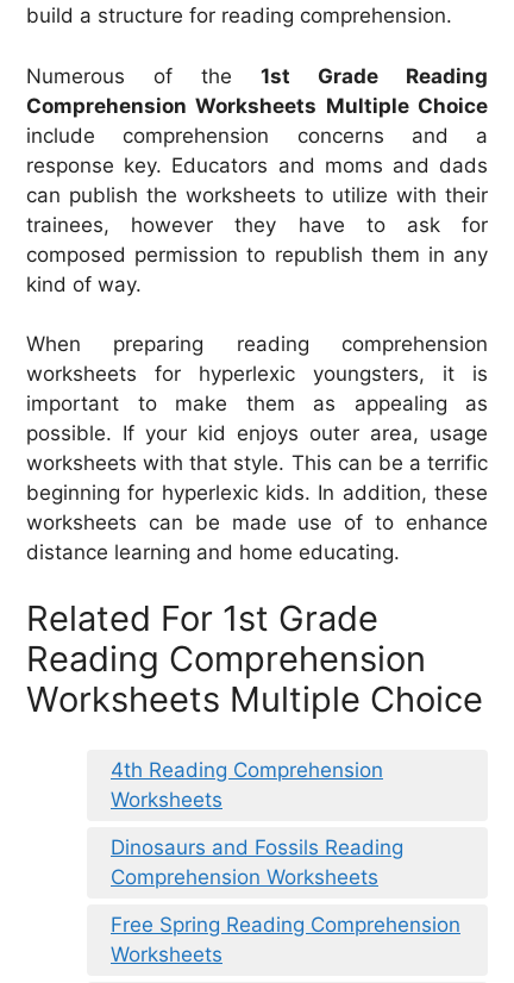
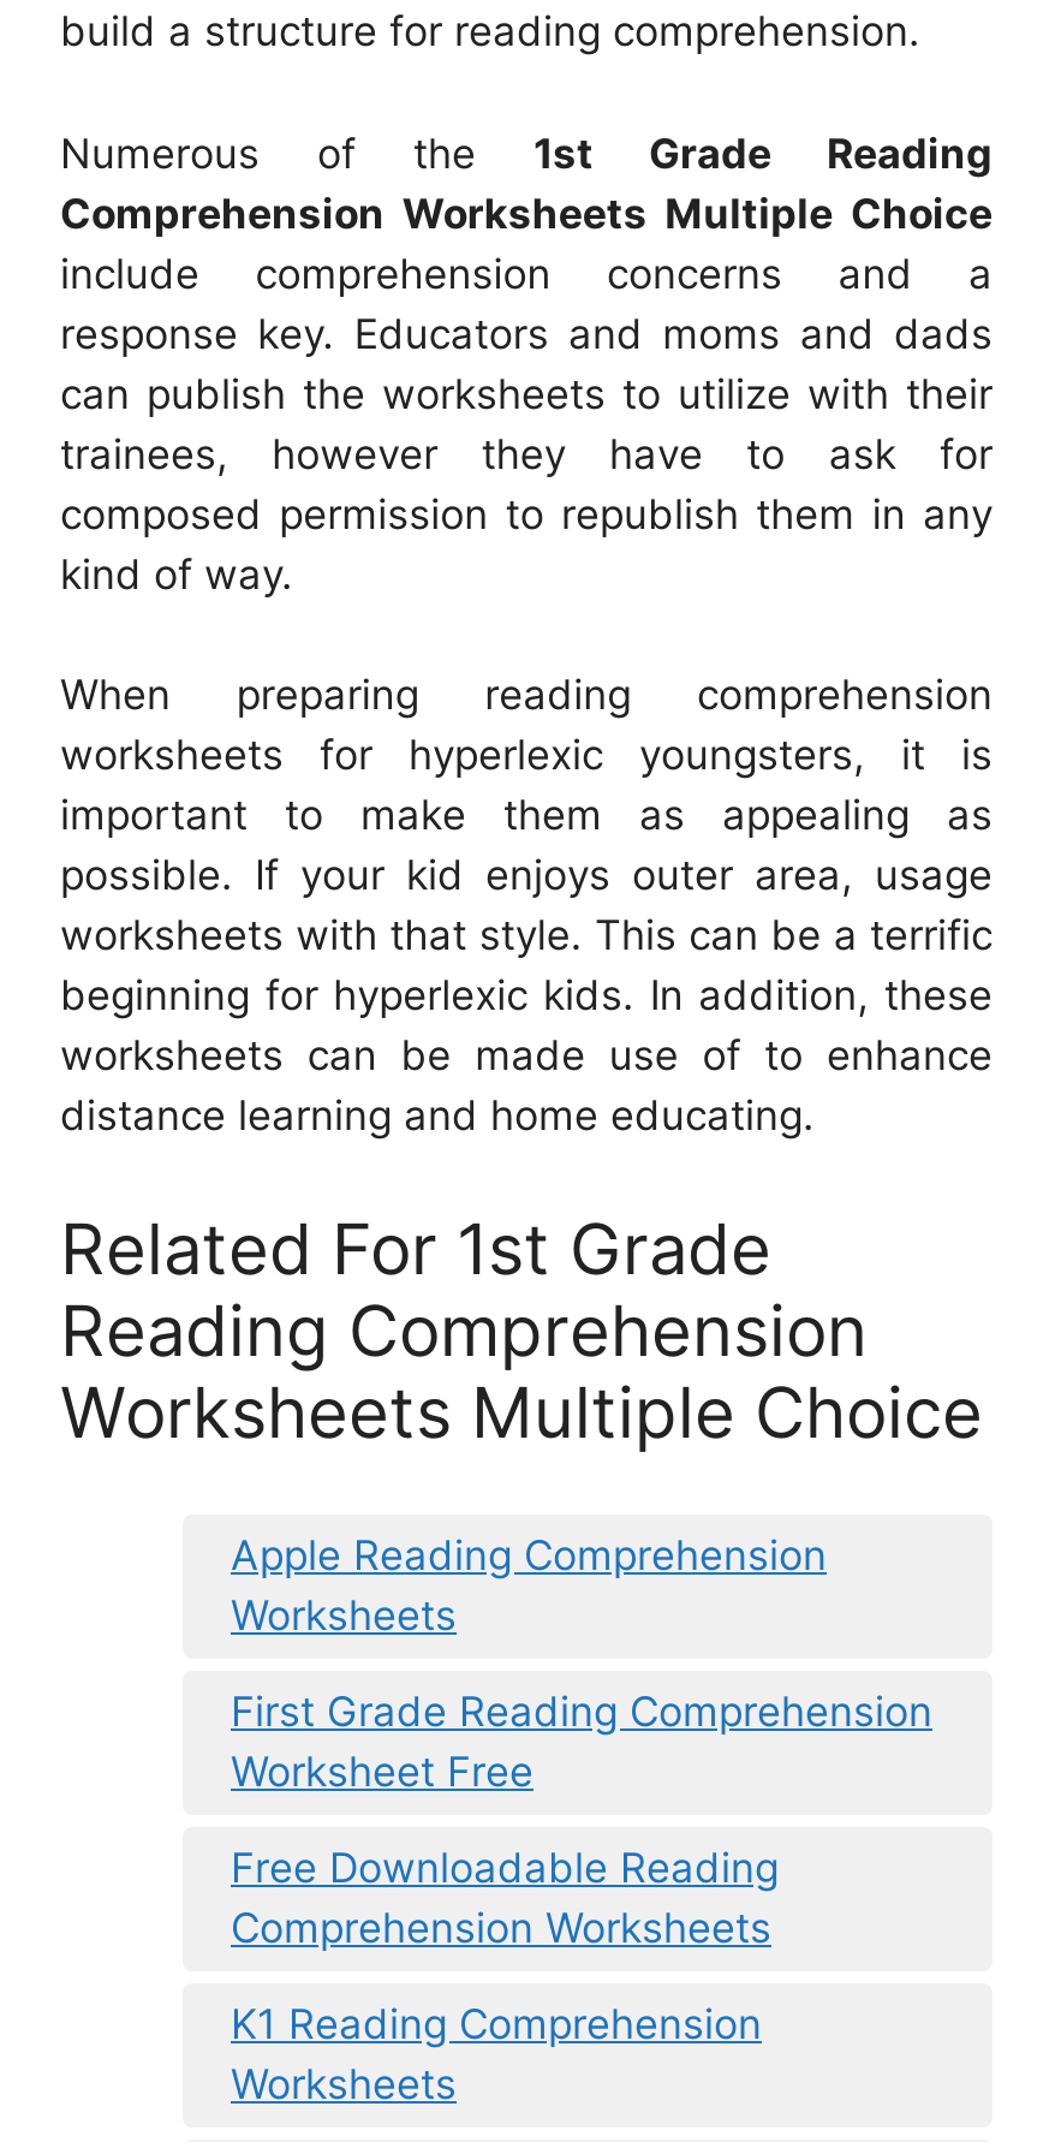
- 4th Reading Comprehension
+ Apple Reading Comprehension

- Dinosaurs and Fossils Reading
+ First Grade Reading Comprehension
+ Worksheet Free
+ Free Downloadable Reading

- Free Spring Reading Comprehension
+ K1 Reading Comprehension
